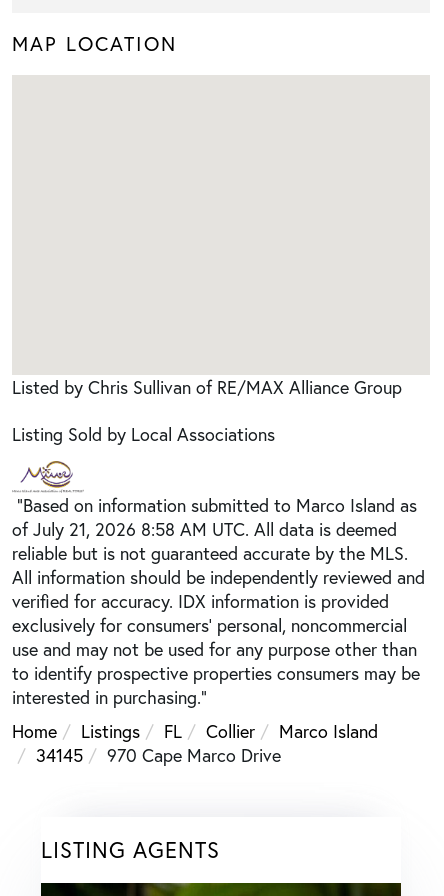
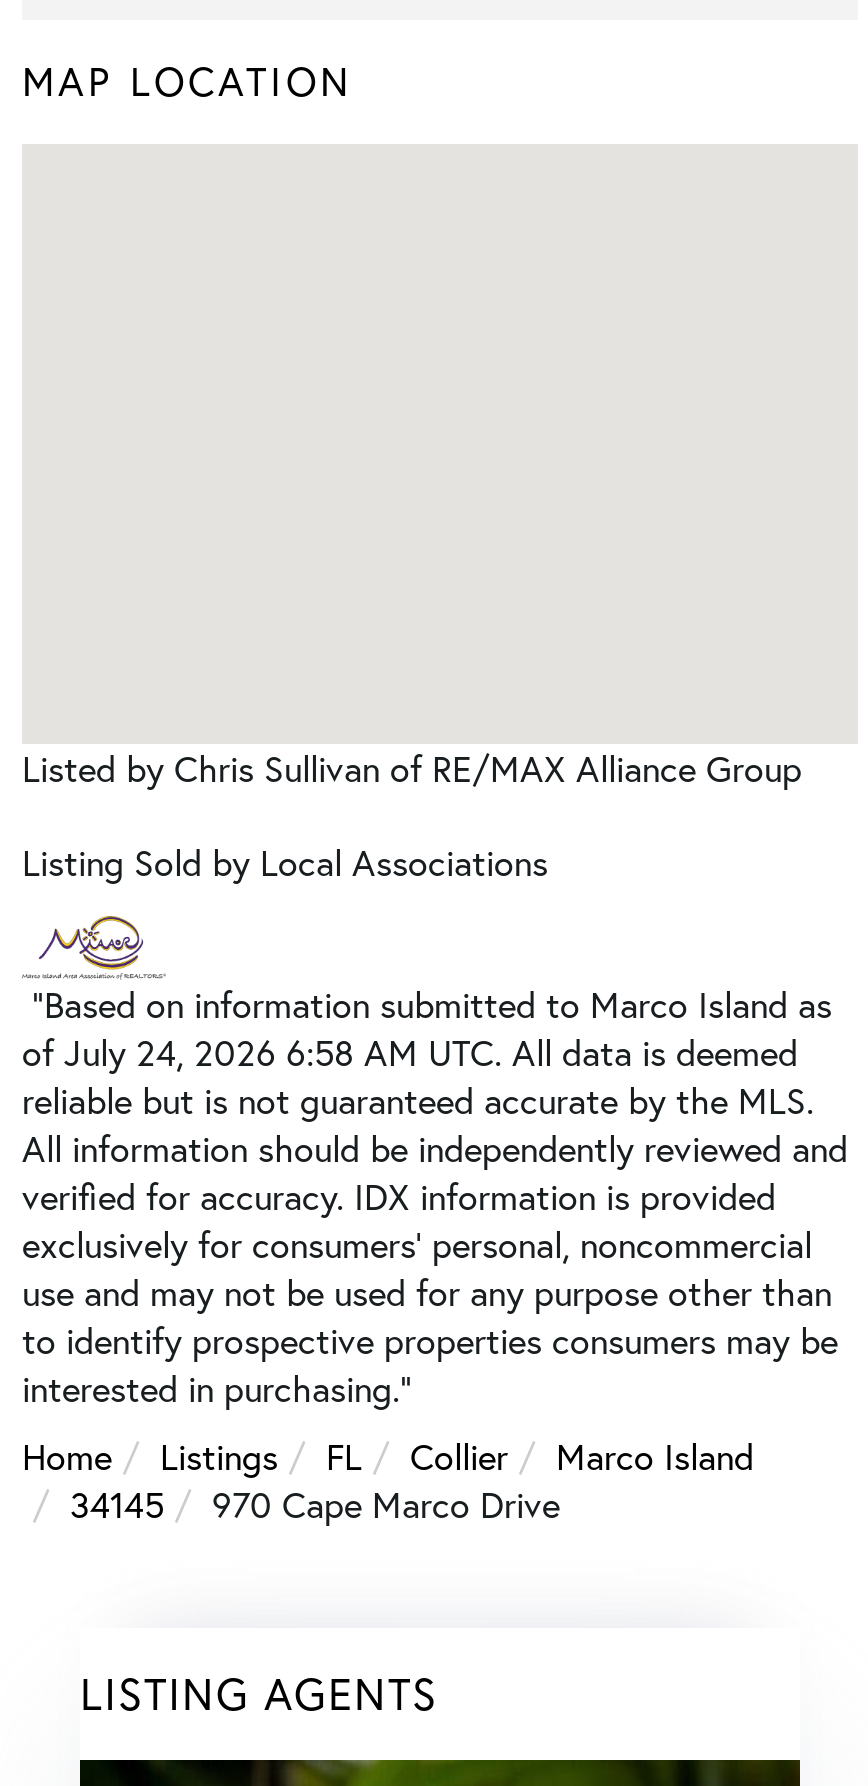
- of July 21, 2026 8:58 AM UTC. All data is deemed
+ of July 24, 2026 6:58 AM UTC. All data is deemed
